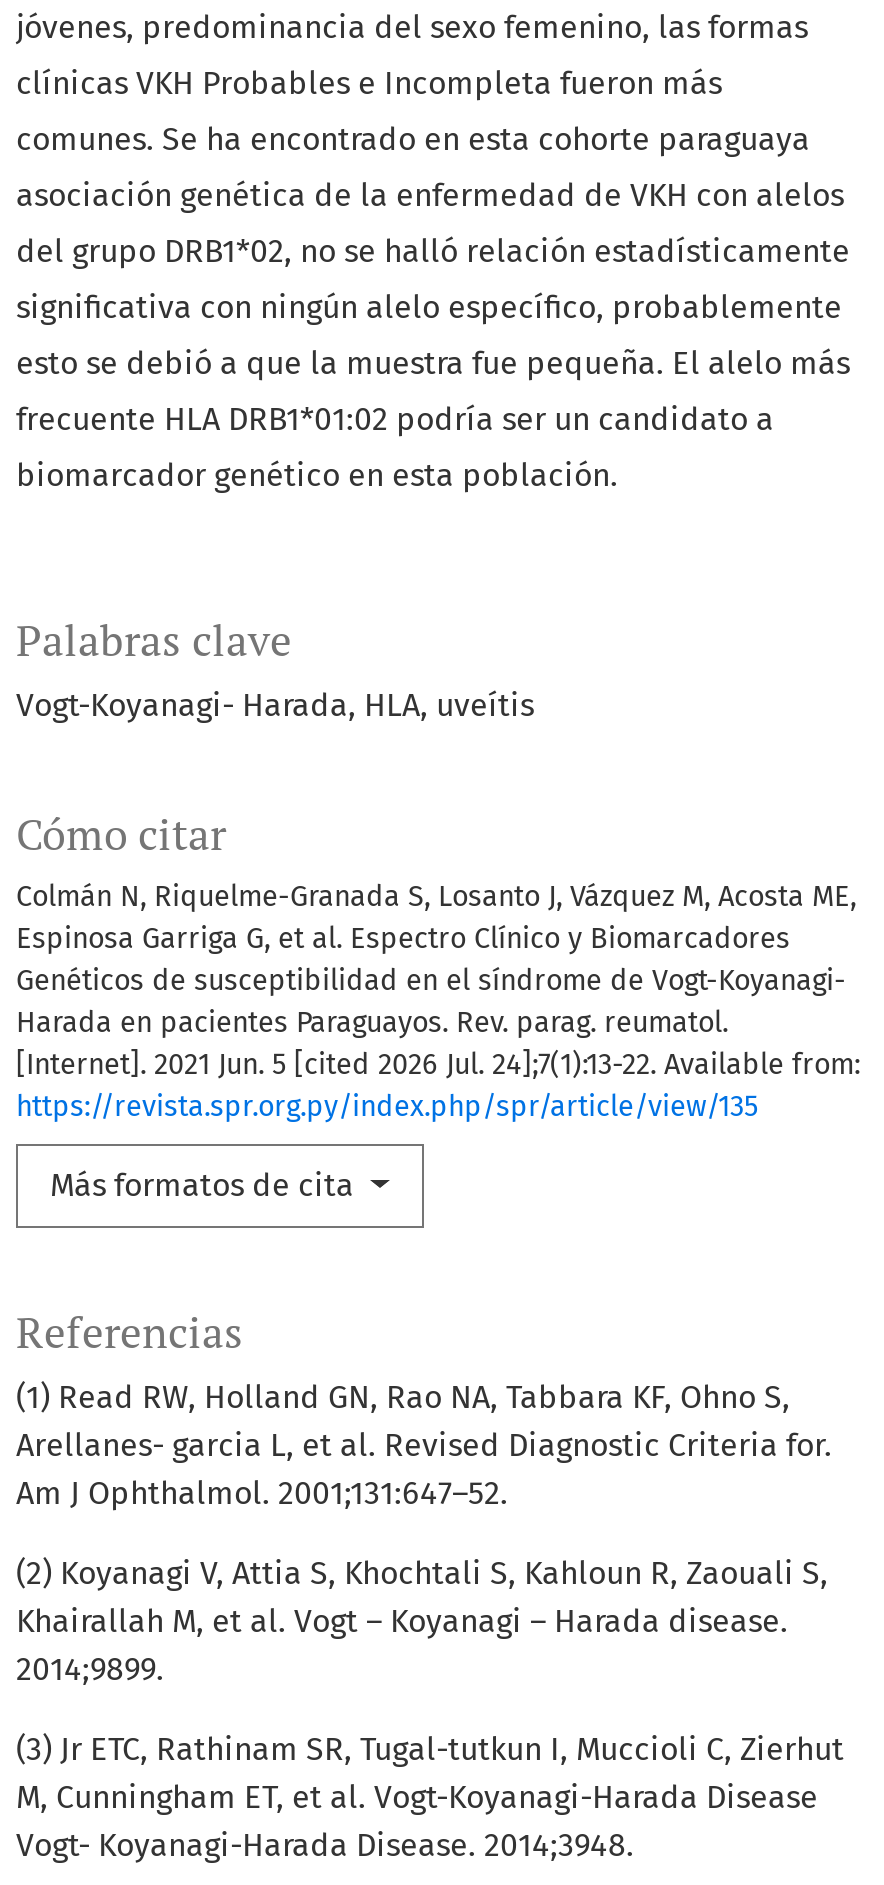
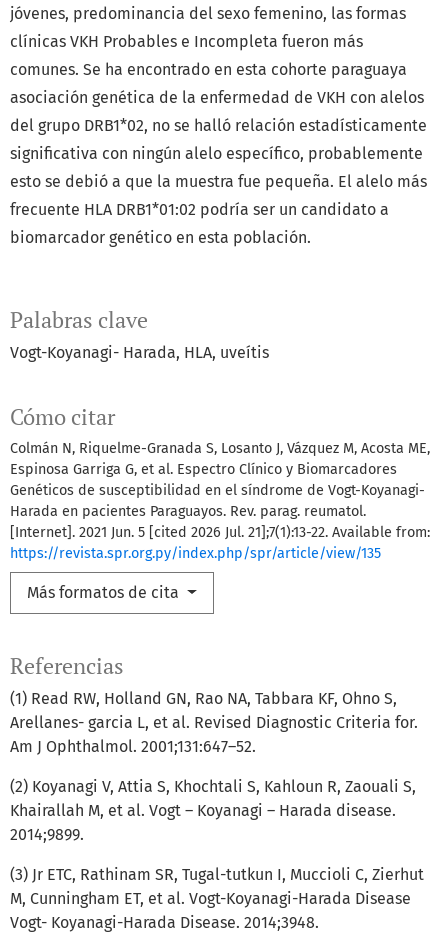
- [Internet]. 2021 Jun. 5 [cited 2026 Jul. 24];7(1):13-22. Available from:
+ [Internet]. 2021 Jun. 5 [cited 2026 Jul. 21];7(1):13-22. Available from:
